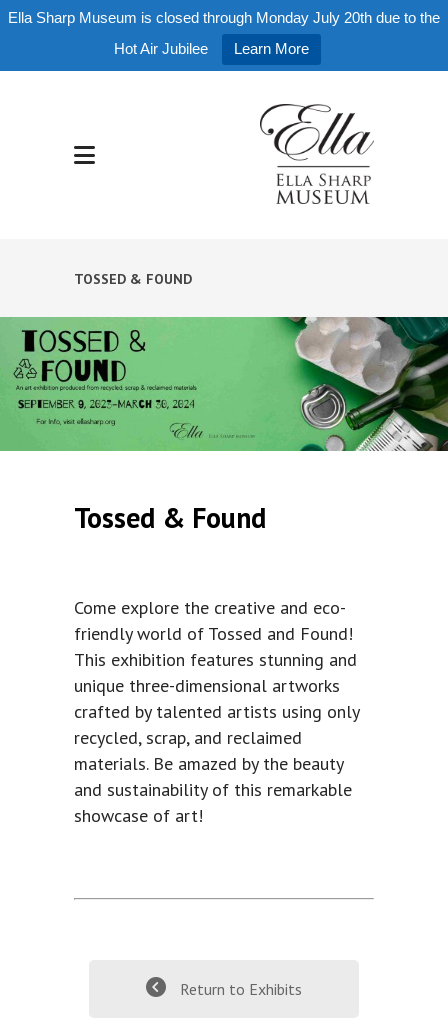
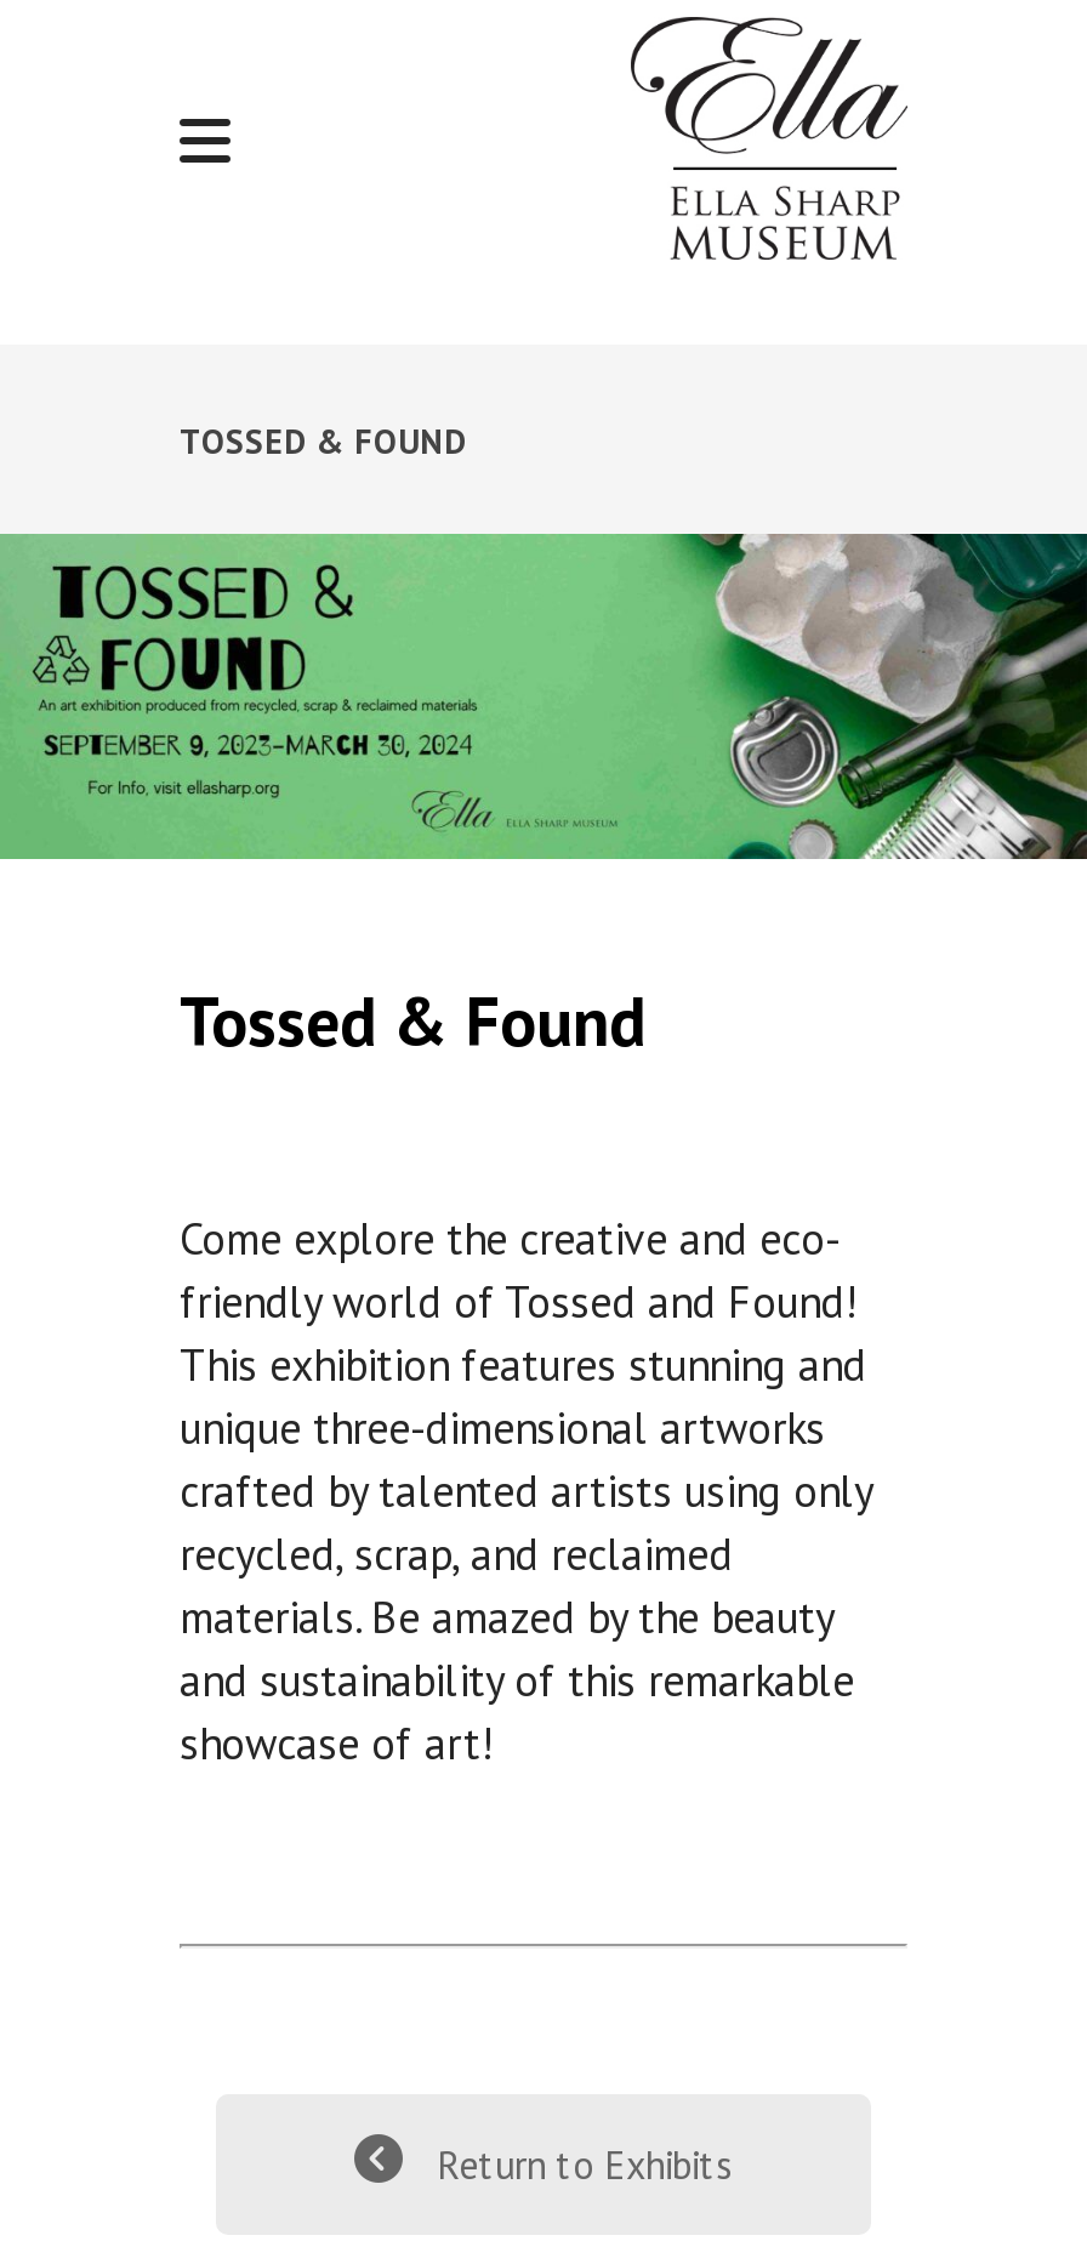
- Ella Sharp Museum is closed through Monday July 20th due to the
- Hot Air Jubilee
- Learn More
